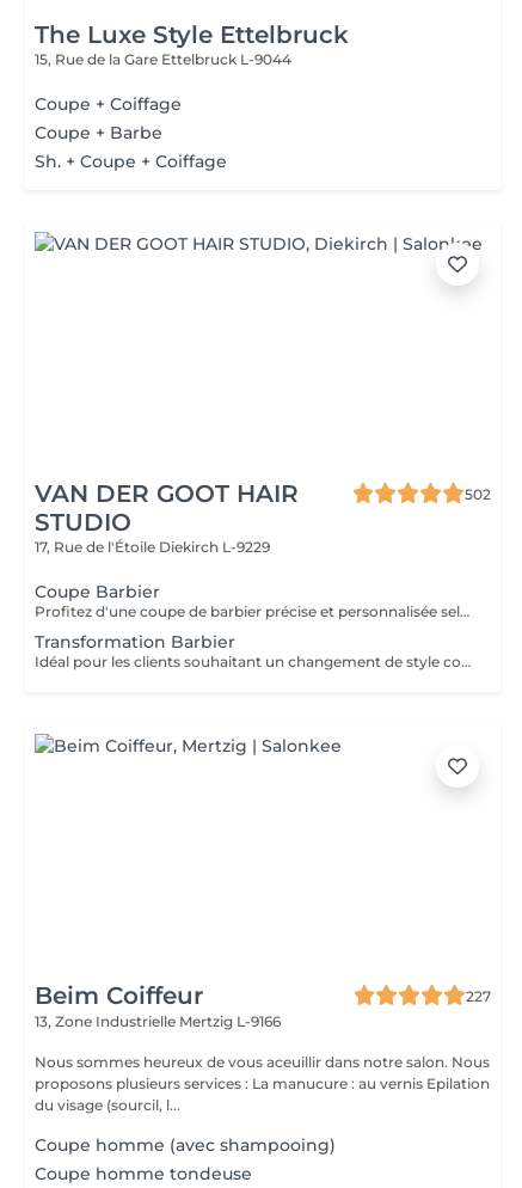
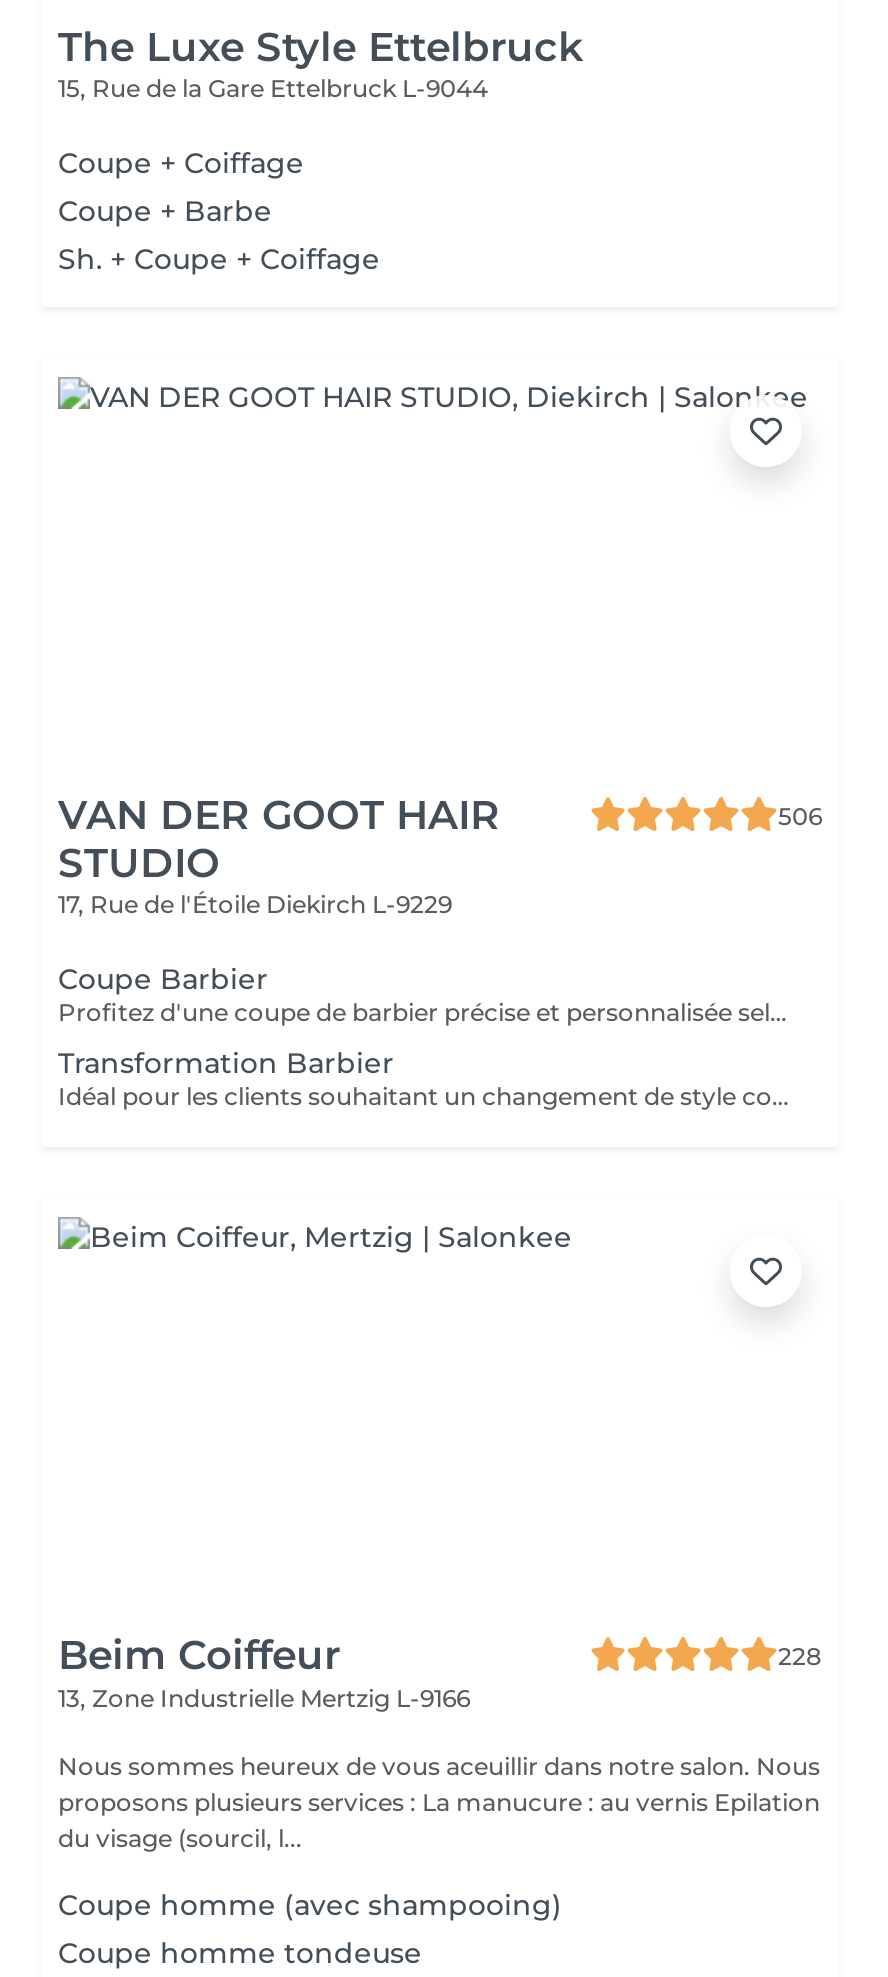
- 502
+ 506

- 227
+ 228
